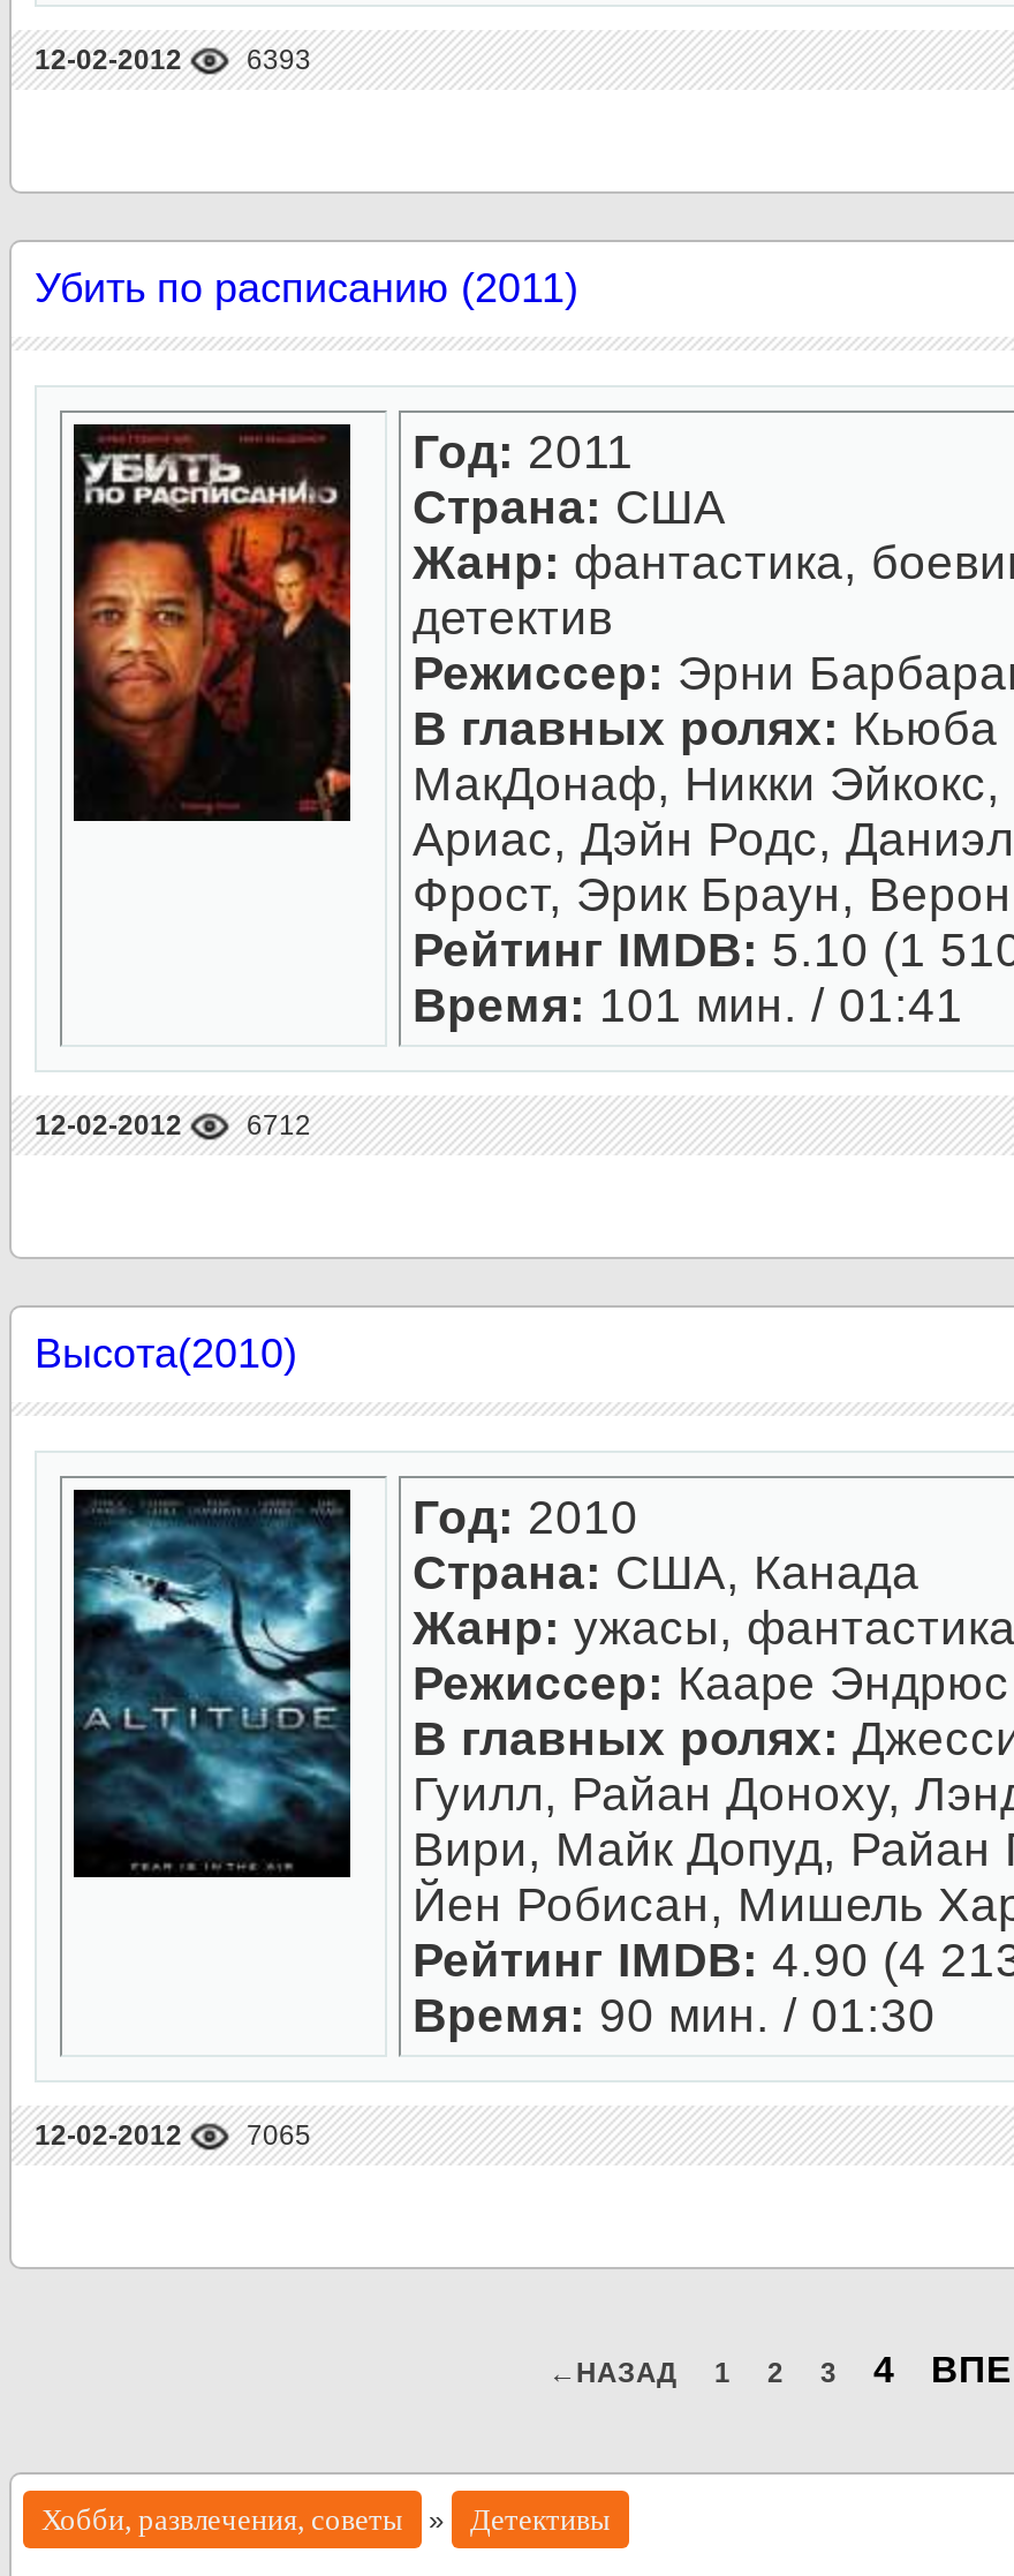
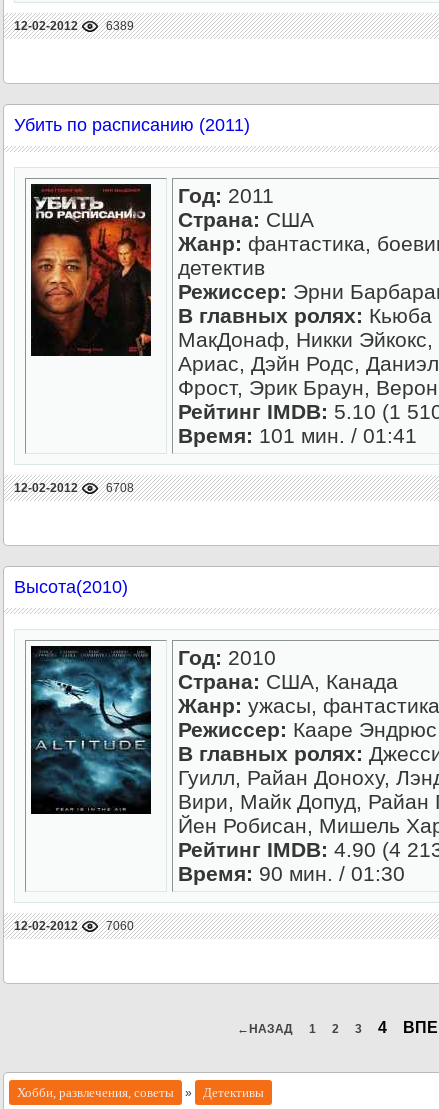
- 12-02-2012 6393
+ 12-02-2012 6389

- 12-02-2012 6712
+ 12-02-2012 6708

- 12-02-2012 7065
+ 12-02-2012 7060
